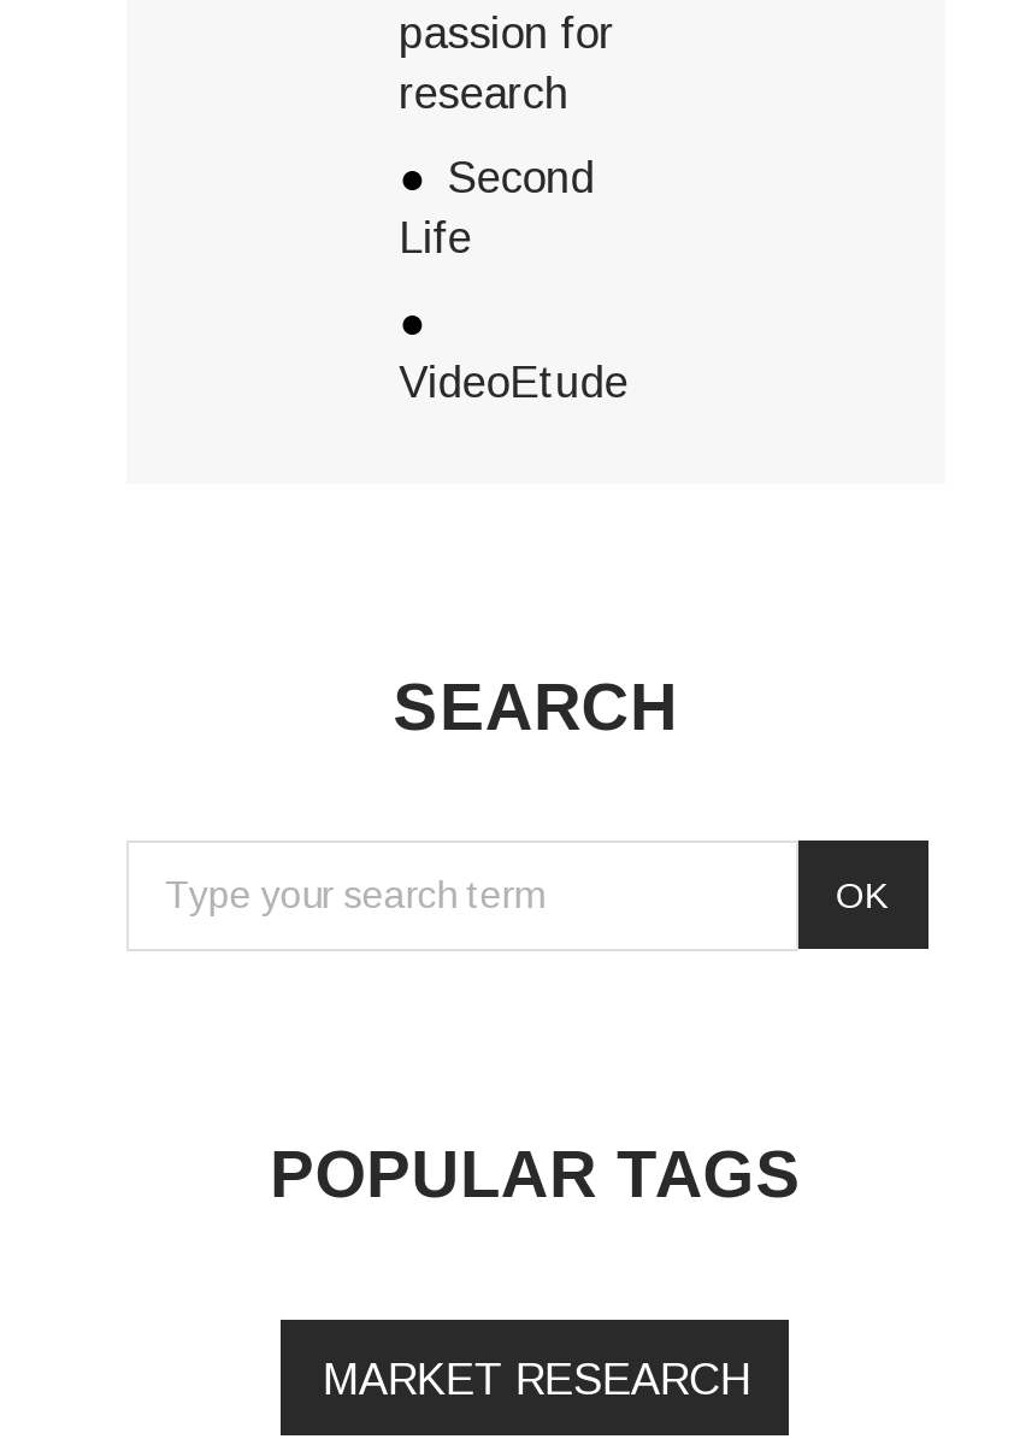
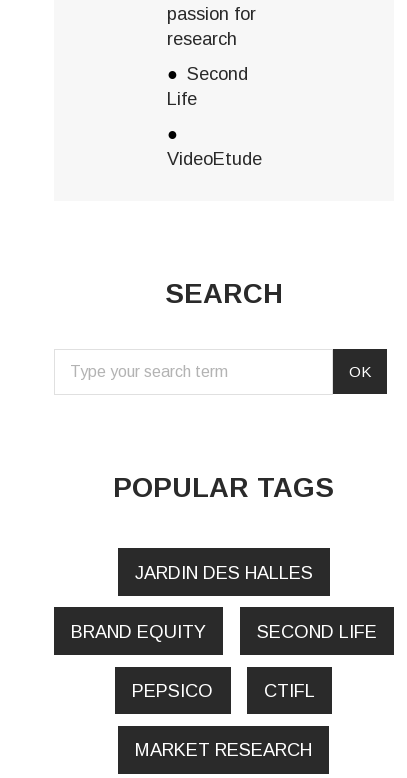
+ JARDIN DES HALLES
+ BRAND EQUITY
+ SECOND LIFE
+ PEPSICO
+ CTIFL
